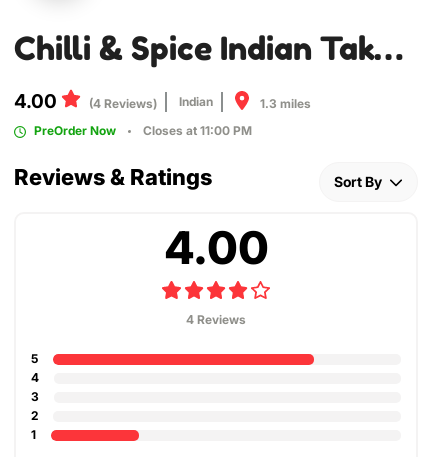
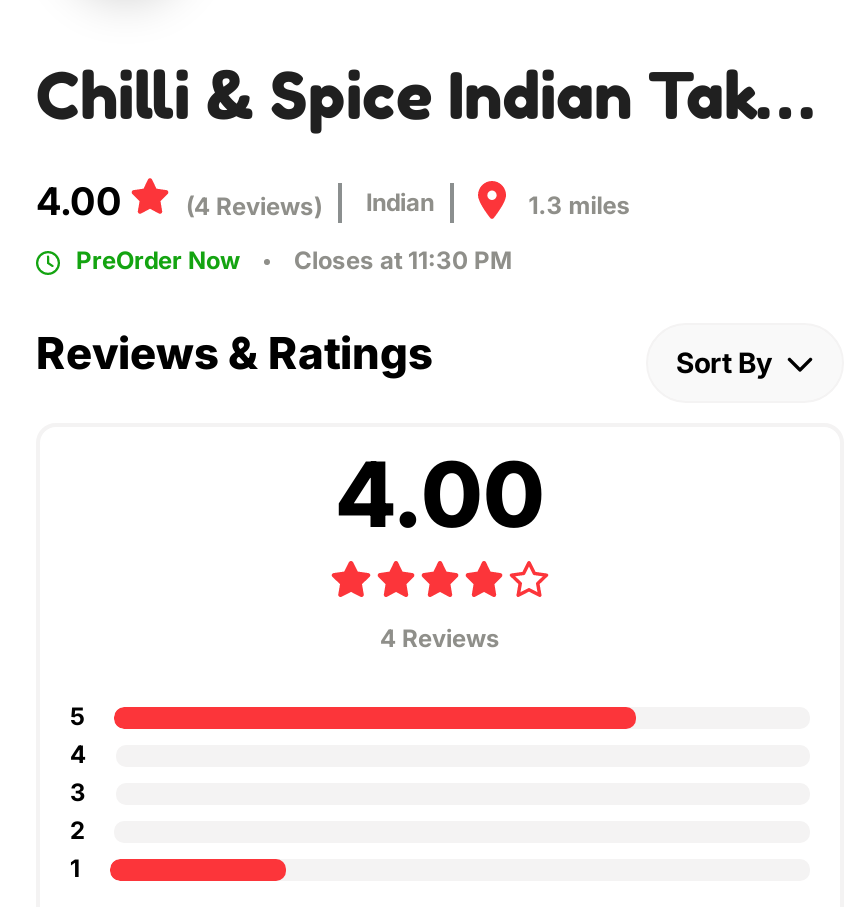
- PreOrder Now Closes at 11:00 PM
+ PreOrder Now Closes at 11:30 PM
